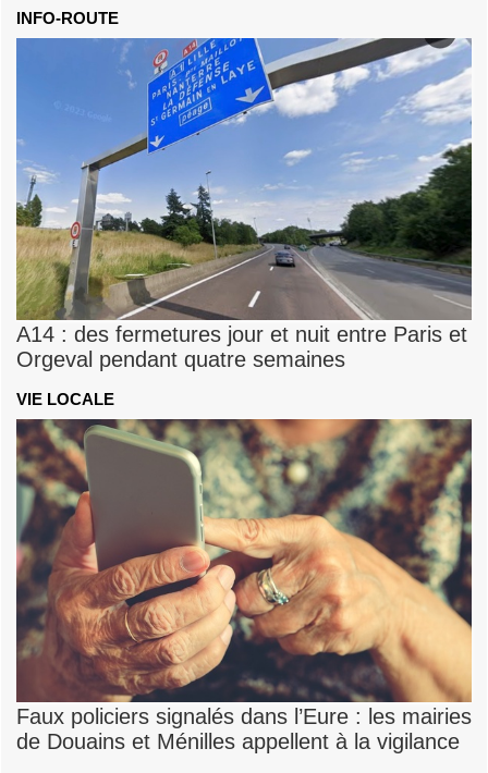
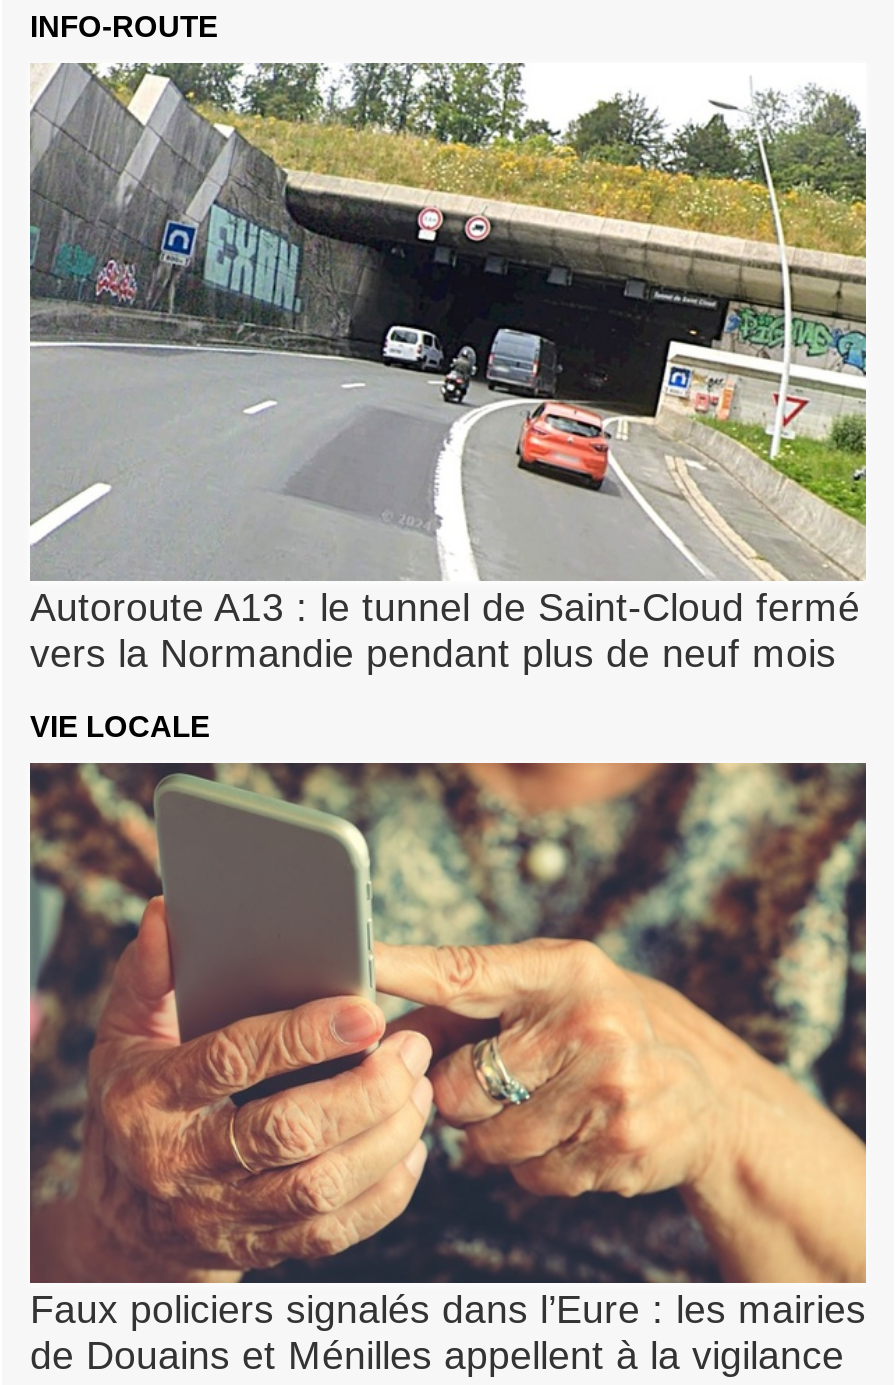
- [image]
- A14 : des fermetures jour et nuit entre Paris et
- Orgeval pendant quatre semaines
+ [image]
+ Autoroute A13 : le tunnel de Saint-Cloud fermé
+ vers la Normandie pendant plus de neuf mois
